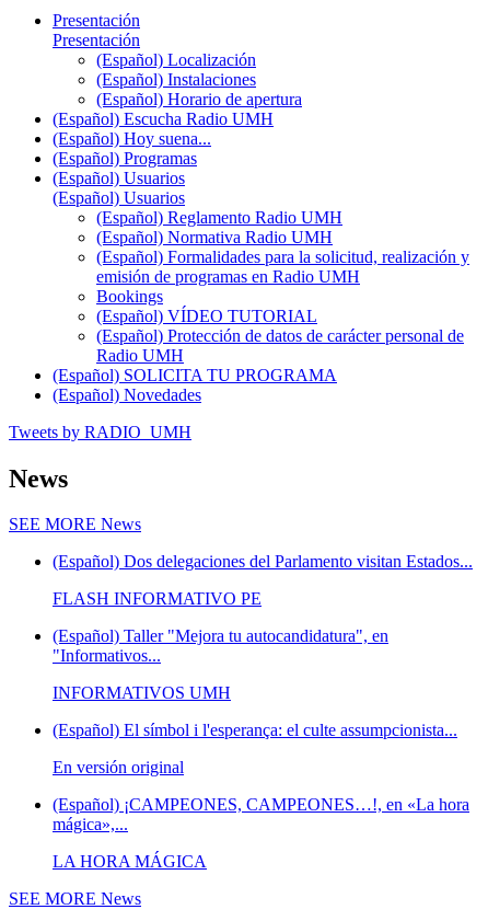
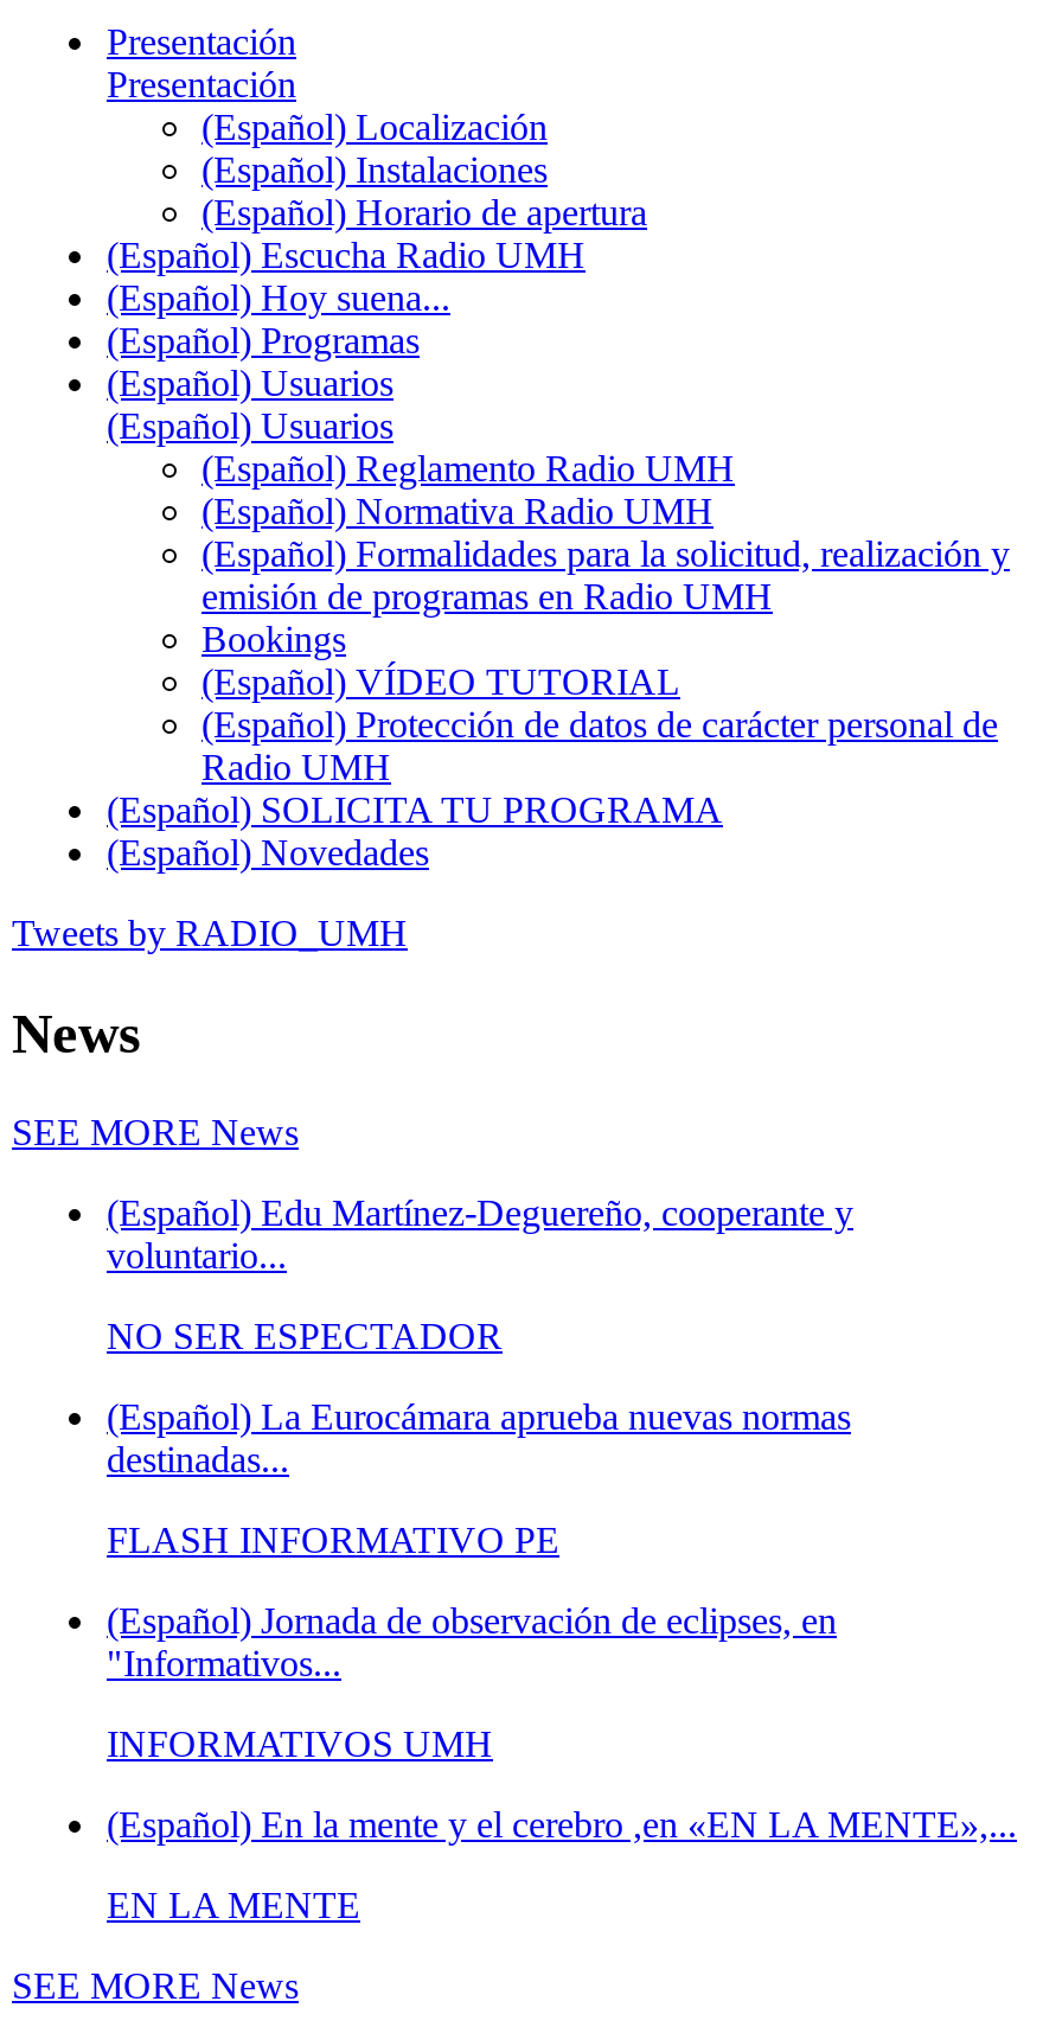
- (Español) Dos delegaciones del Parlamento visitan Estados...
+ (Español) Edu Martínez-Deguereño, cooperante y
+ voluntario...
+ NO SER ESPECTADOR
+ (Español) La Eurocámara aprueba nuevas normas
+ destinadas...

moved down: FLASH INFORMATIVO PE

- (Español) Taller "Mejora tu autocandidatura", en
+ (Español) Jornada de observación de eclipses, en

moved down: "Informativos... | INFORMATIVOS UMH

- (Español) El símbol i l'esperança: el culte assumpcionista...
- En versión original
- (Español) ¡CAMPEONES, CAMPEONES…!, en «La hora
- mágica»,...
- LA HORA MÁGICA
+ (Español) En la mente y el cerebro ,en «EN LA MENTE»,...
+ EN LA MENTE
